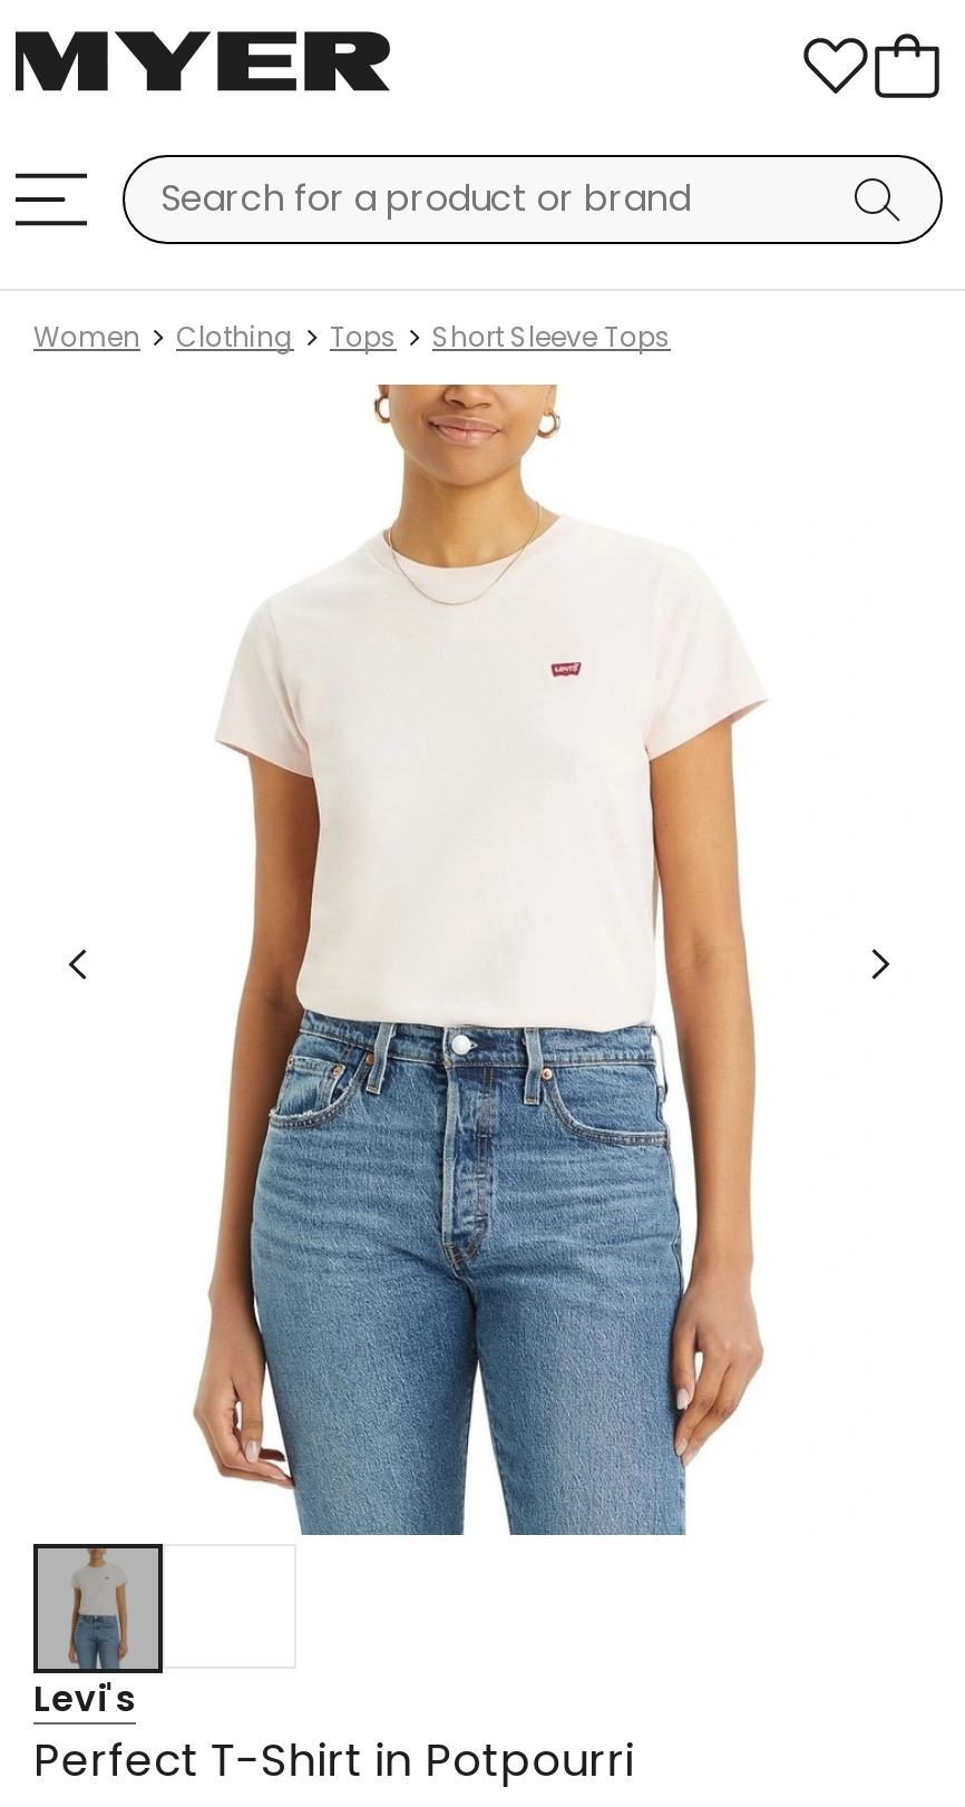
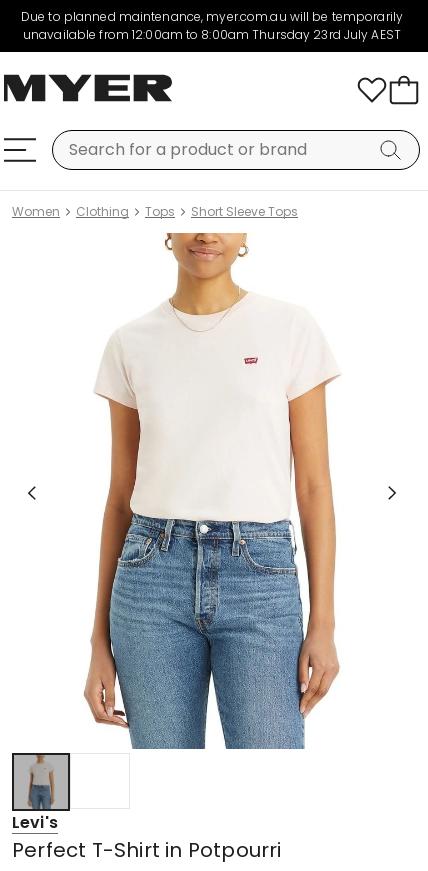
+ Due to planned maintenance, myer.com.au will be temporarily
+ unavailable from 12:00am to 8:00am Thursday 23rd July AEST
